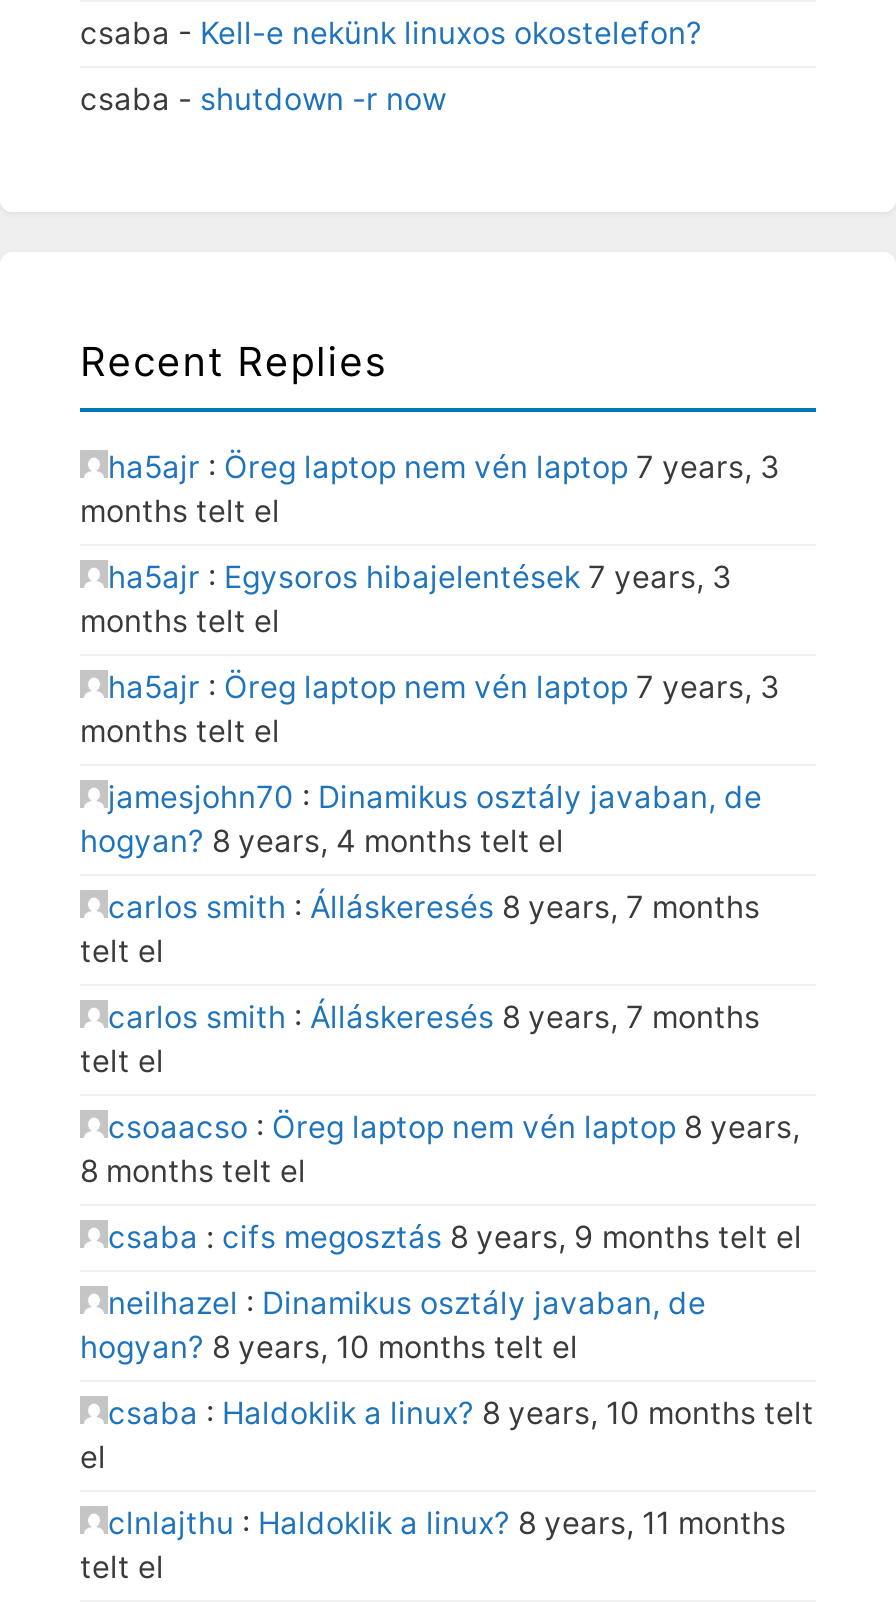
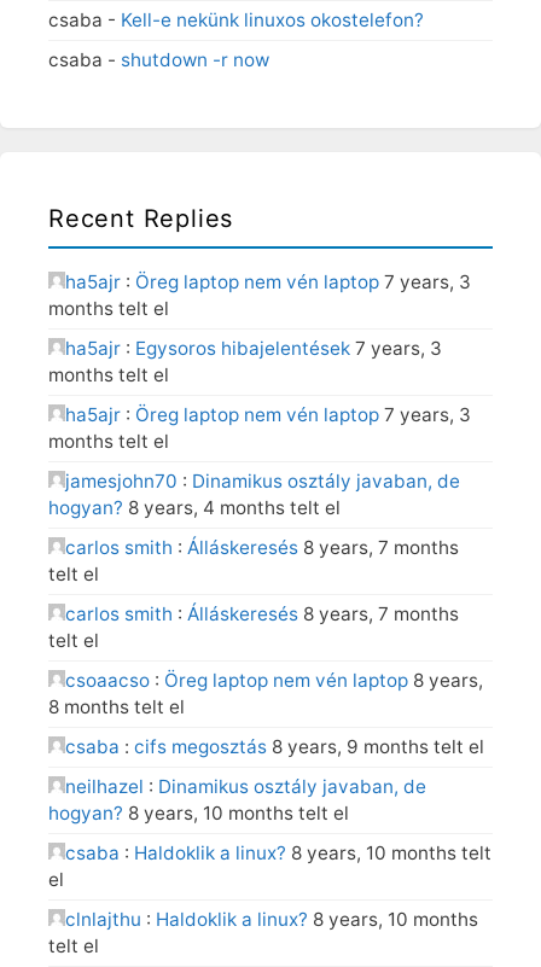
- clnlajthu: Haldoklik a linux? 8 years, 11 months
+ clnlajthu: Haldoklik a linux? 8 years, 10 months
